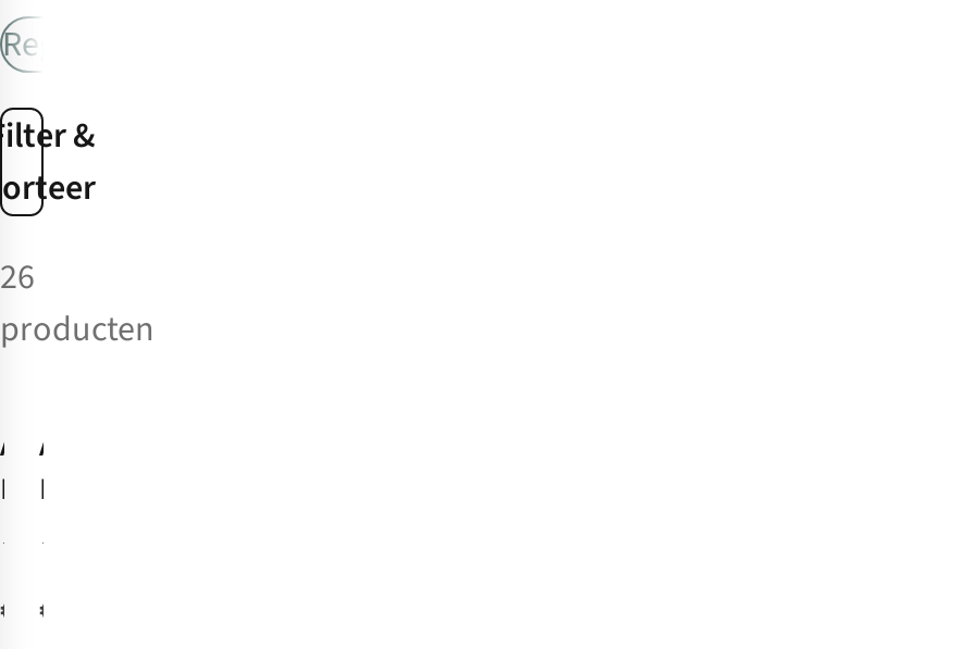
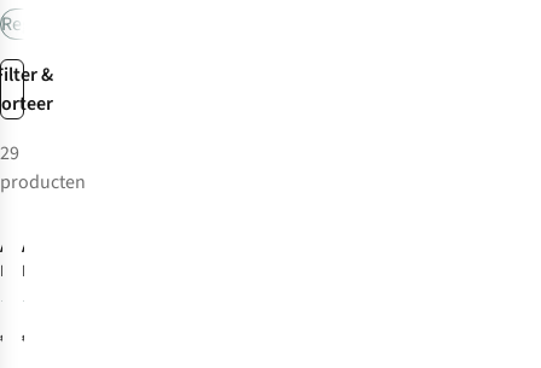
- 26
+ 29
